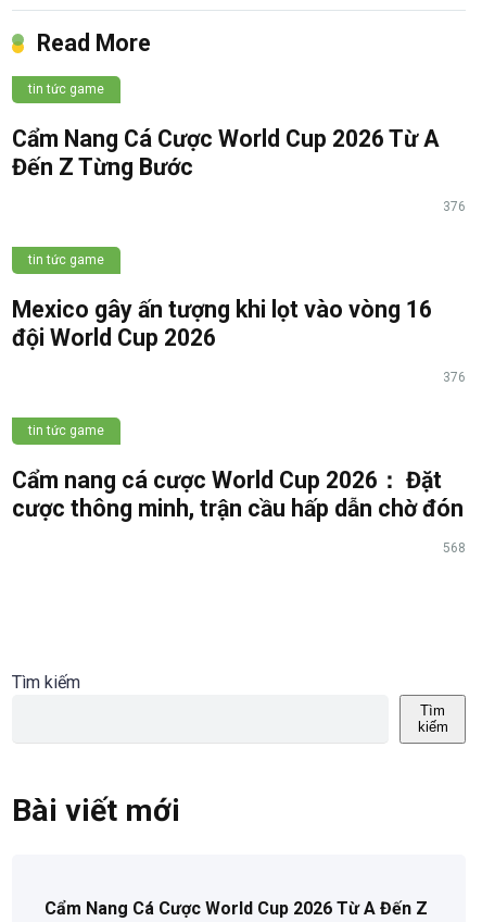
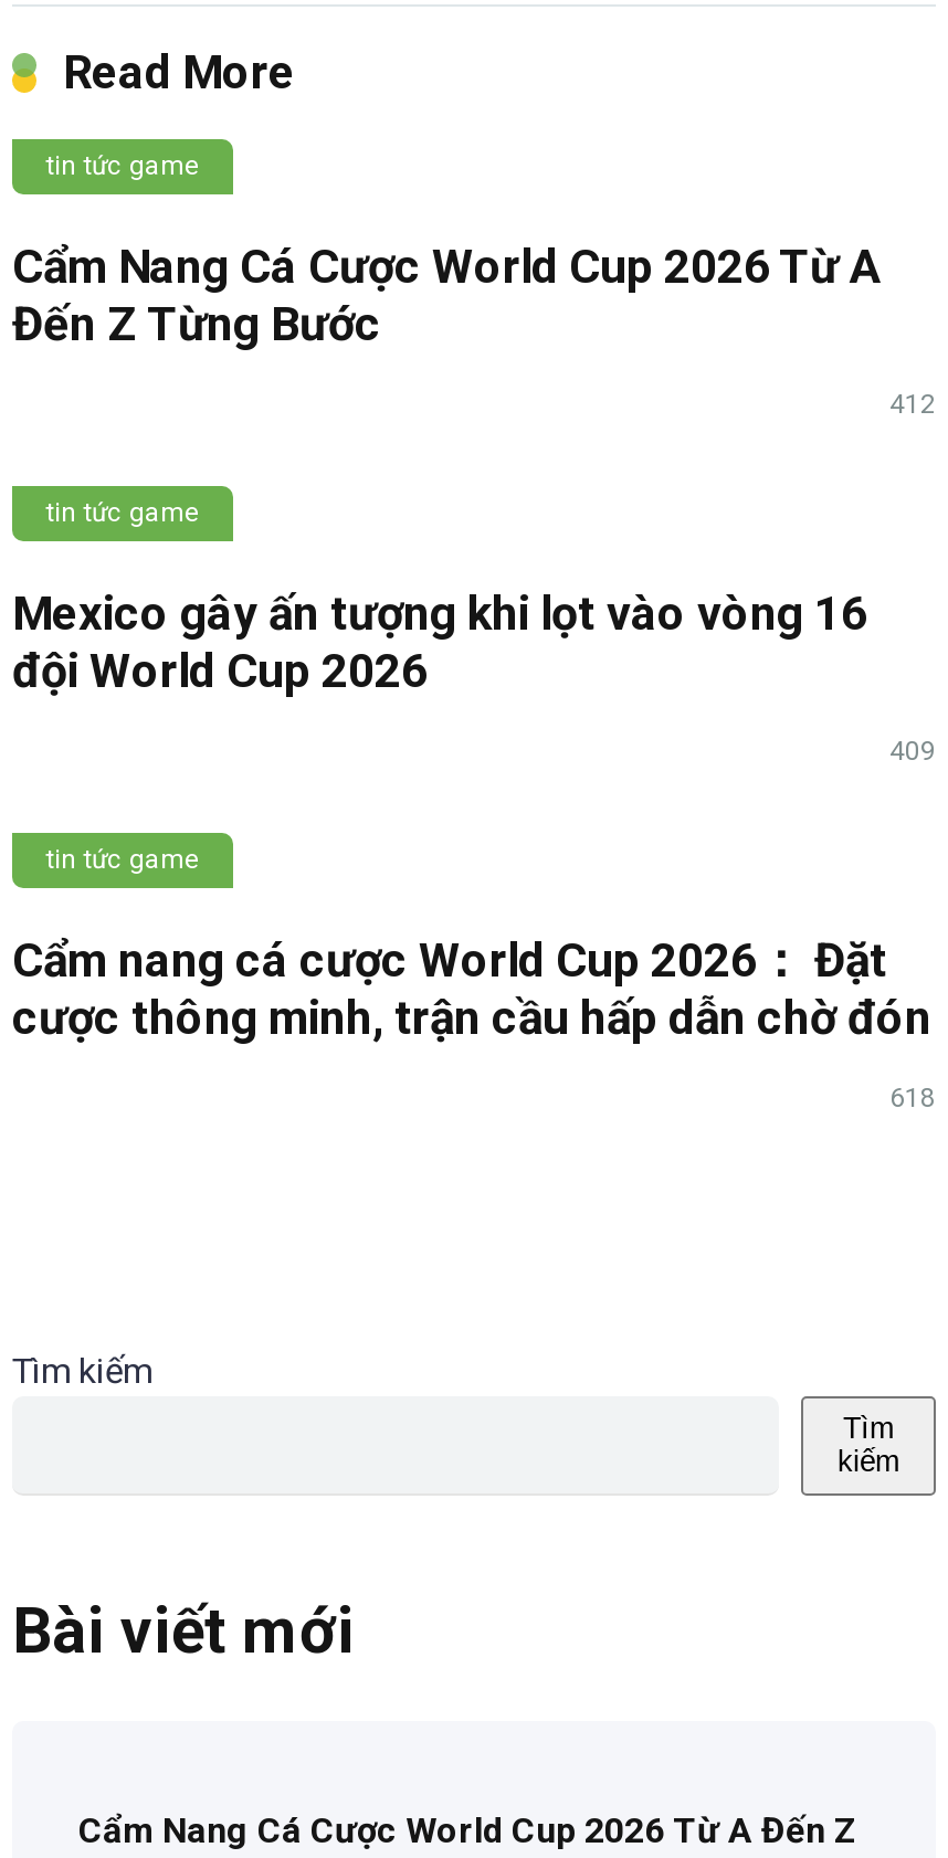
- 376
+ 412

- 376
+ 409

- 568
+ 618
